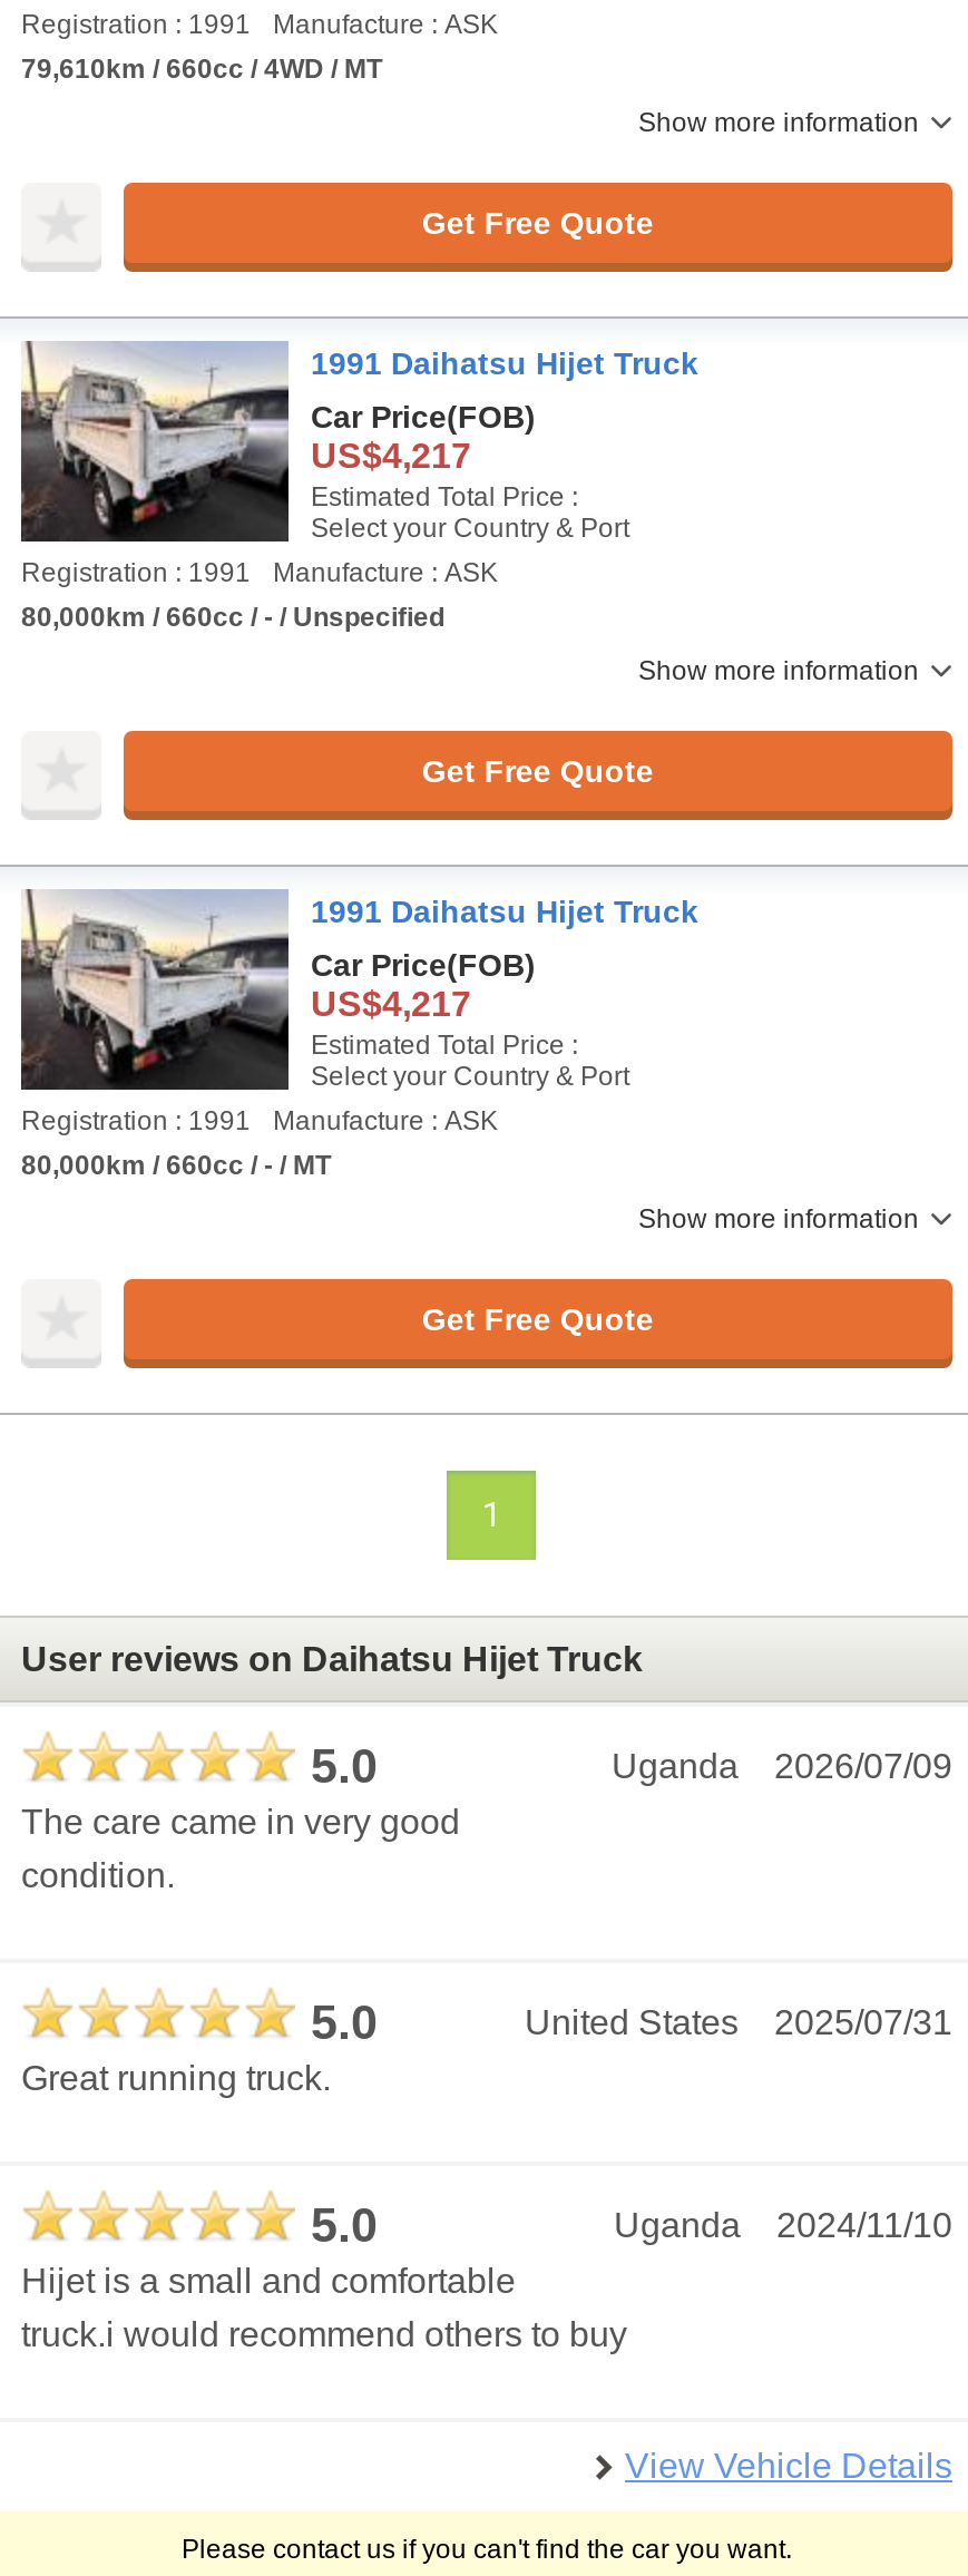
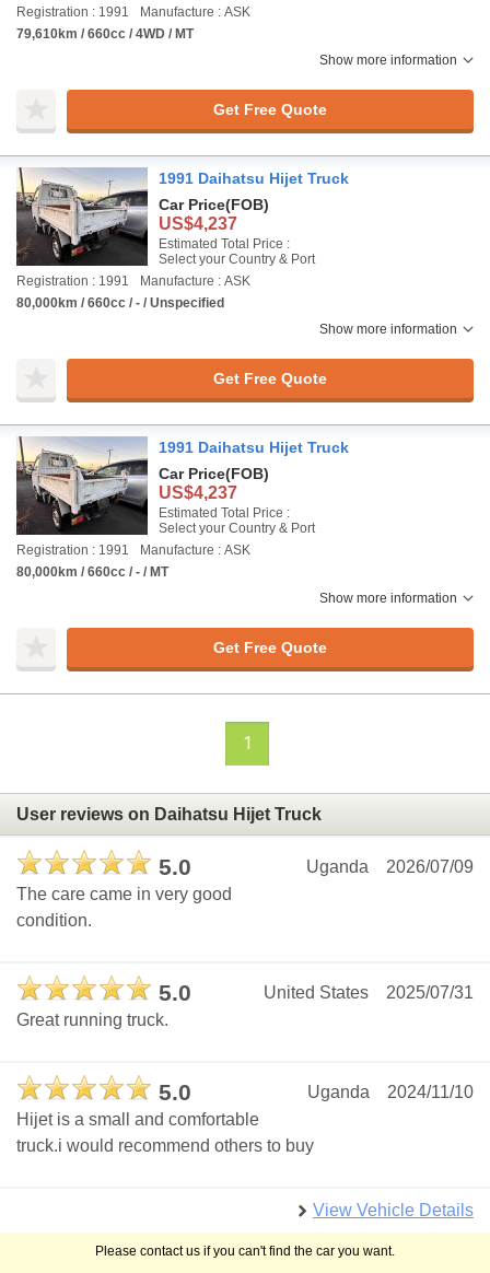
- US$4,217
+ US$4,237

- US$4,217
+ US$4,237
